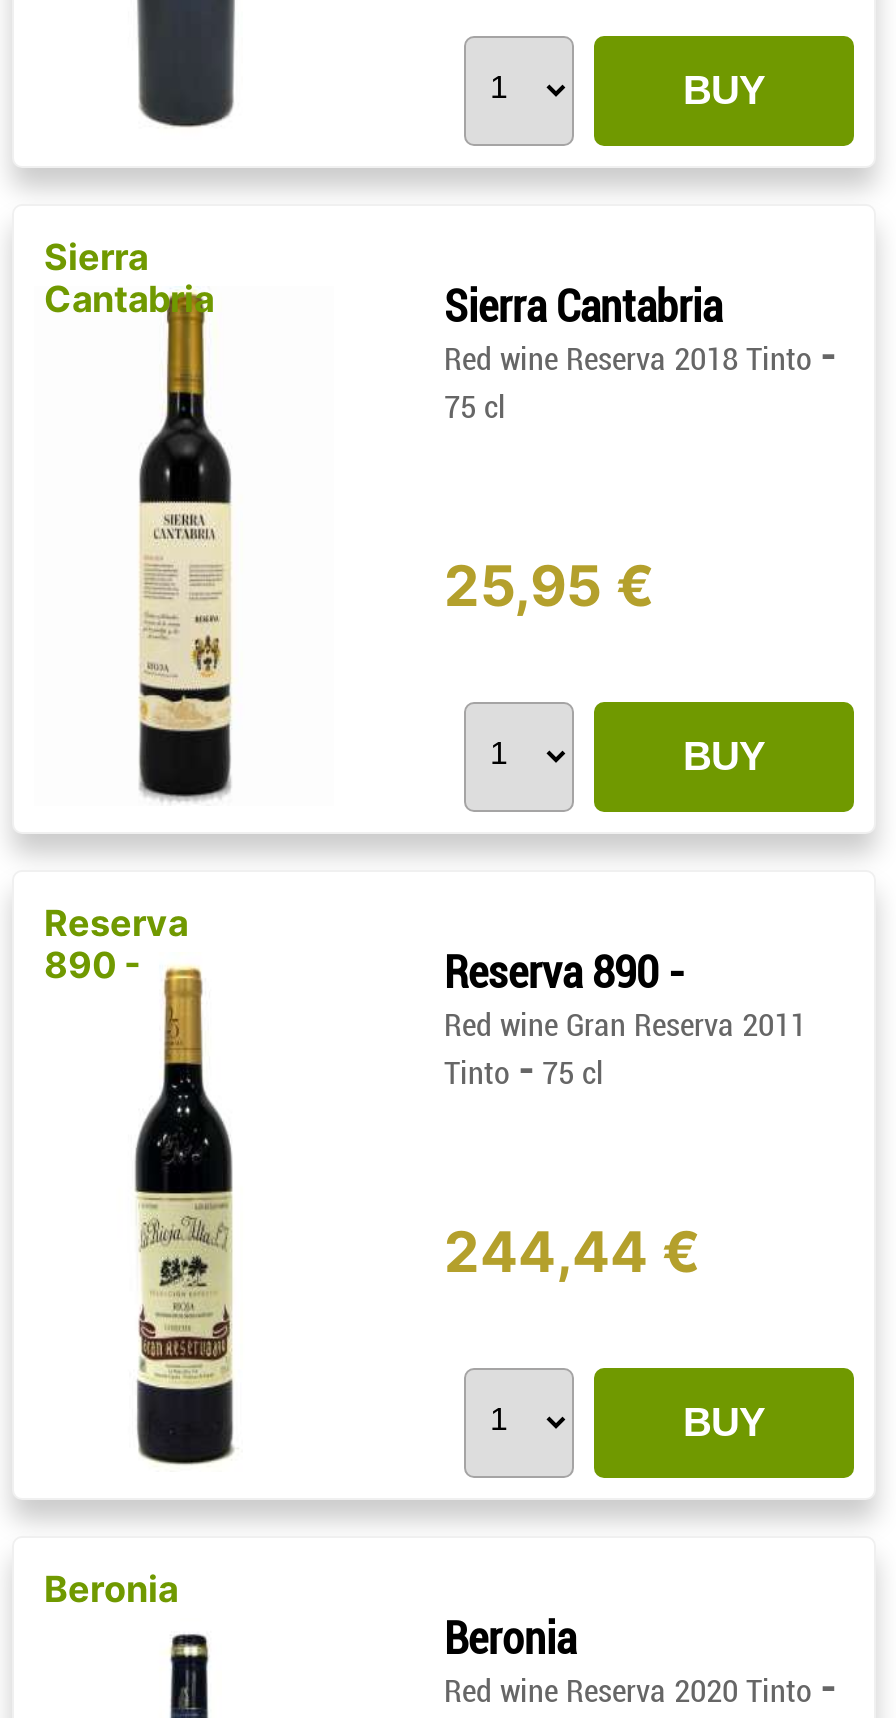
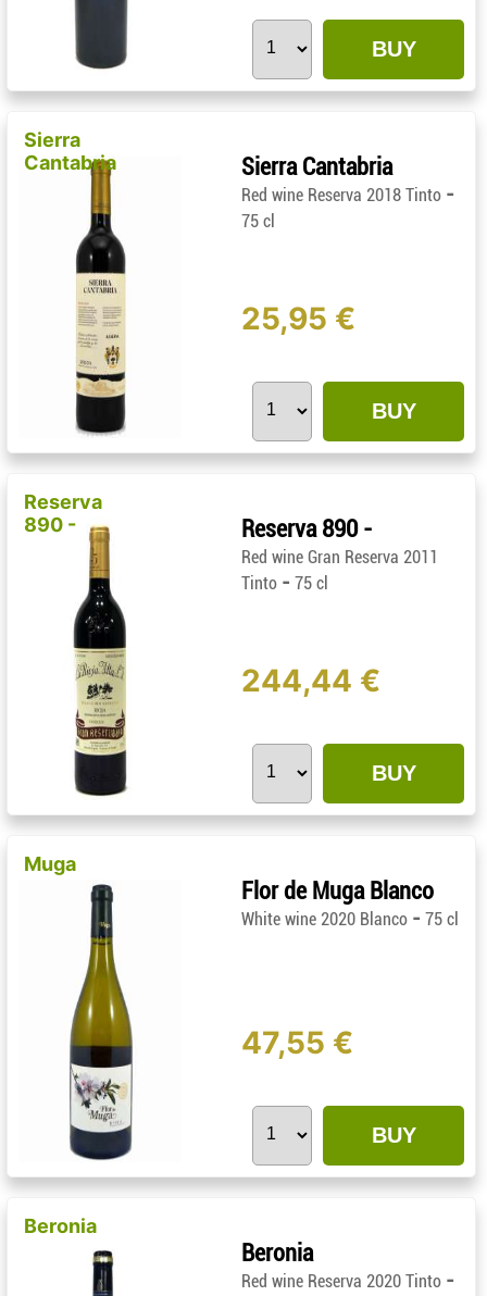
+ [image]
+ Muga
+ Flor de Muga Blanco
+ White wine 2020 Blanco - 75 cl

+ 47,55 €
+ BUY
